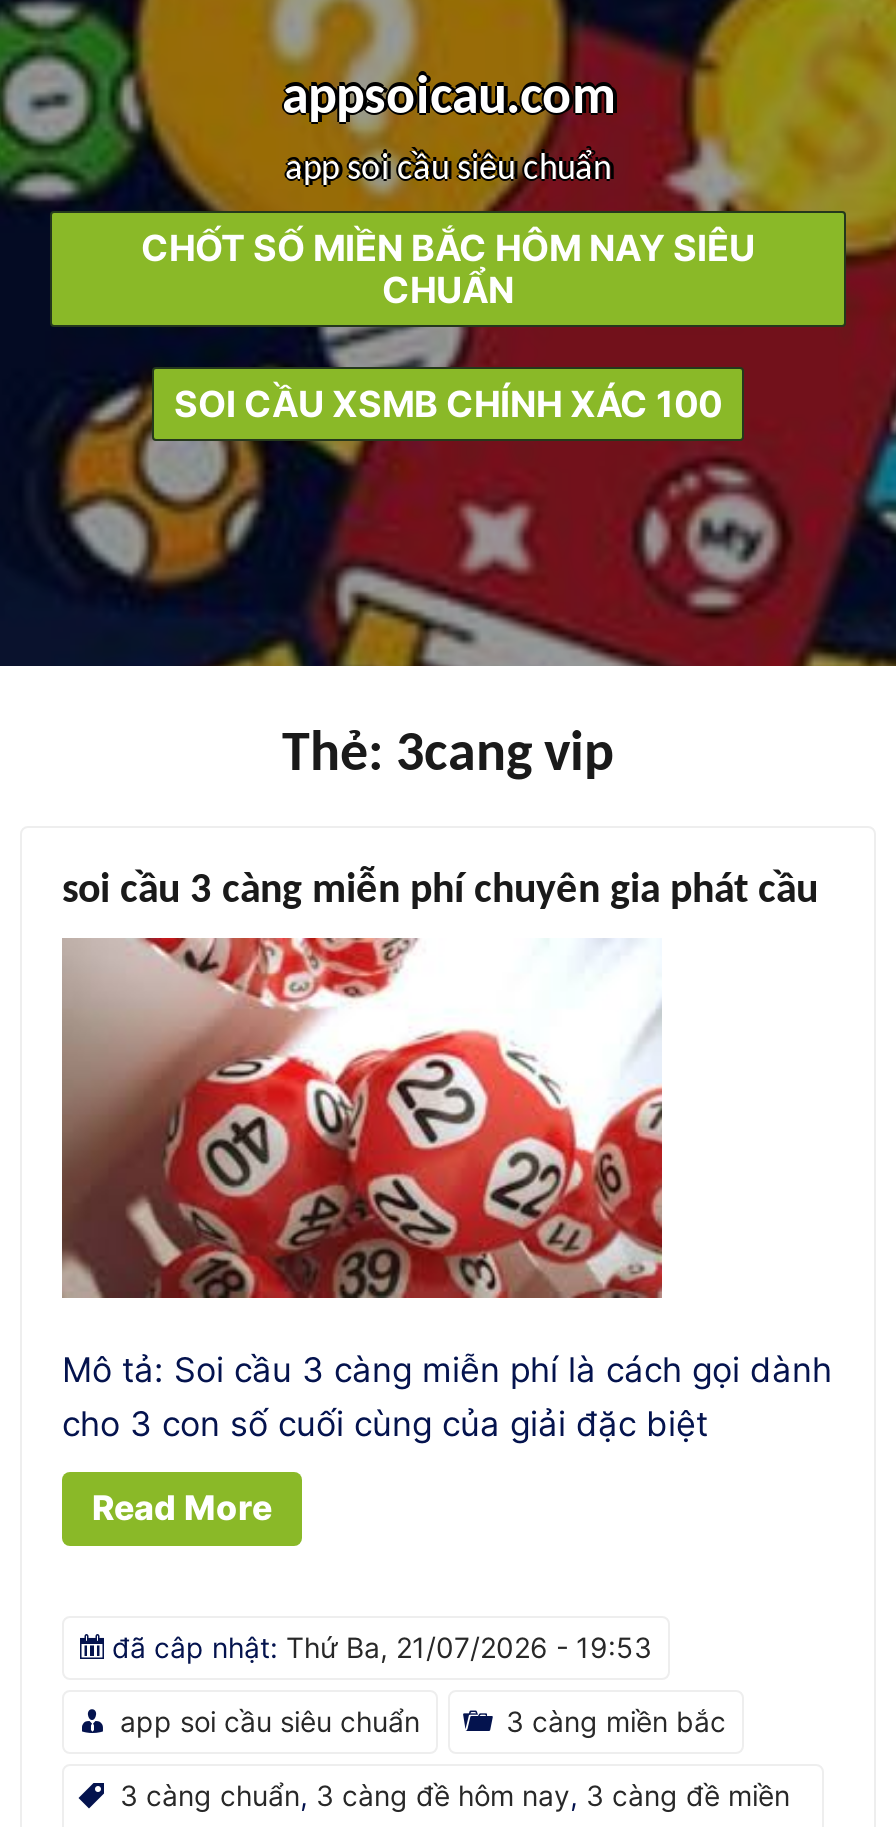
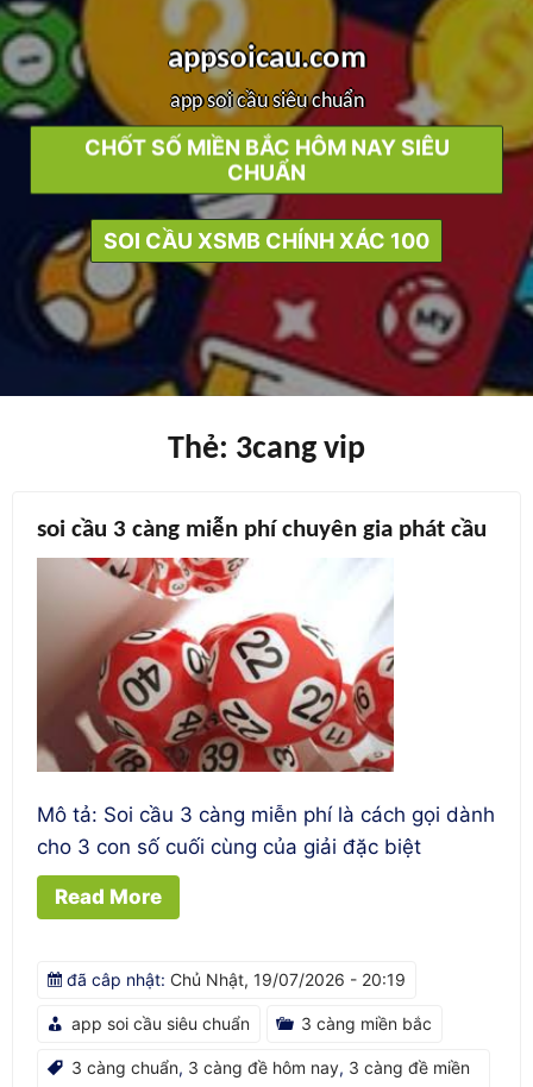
- đã câp nhật: Thứ Ba, 21/07/2026 - 19:53
+ đã câp nhật: Chủ Nhật, 19/07/2026 - 20:19
